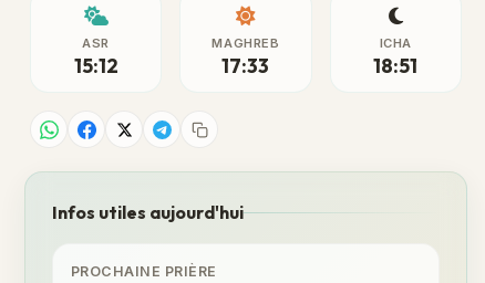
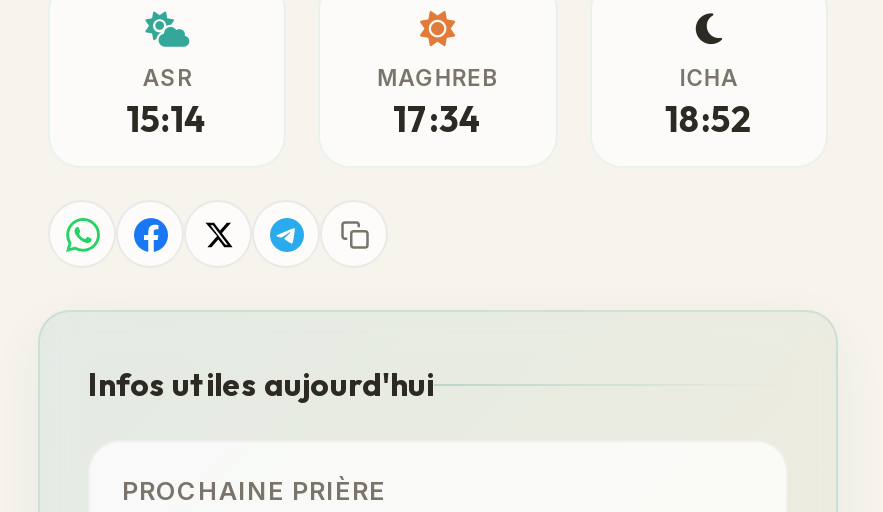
- 15:12
+ 15:14

- 17:33
+ 17:34

- 18:51
+ 18:52
